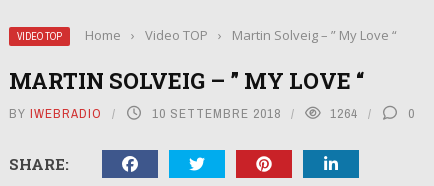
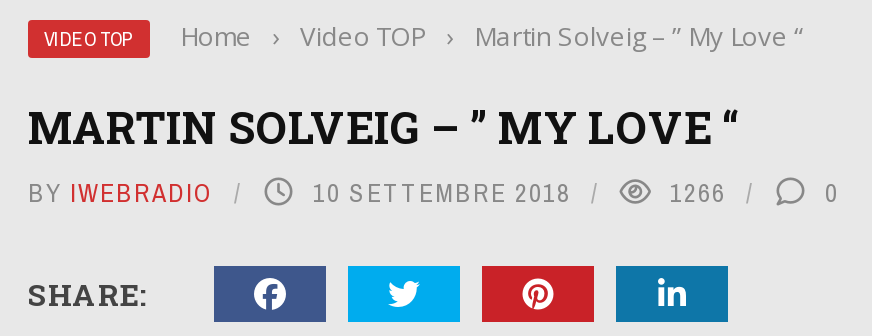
- 1264
+ 1266
